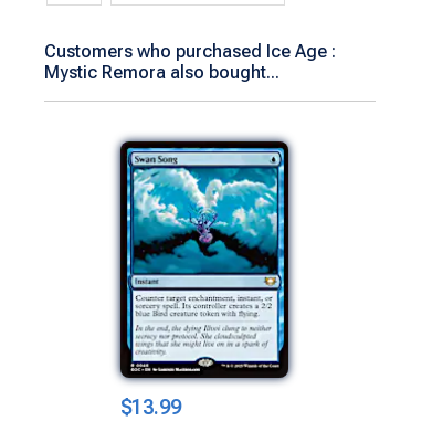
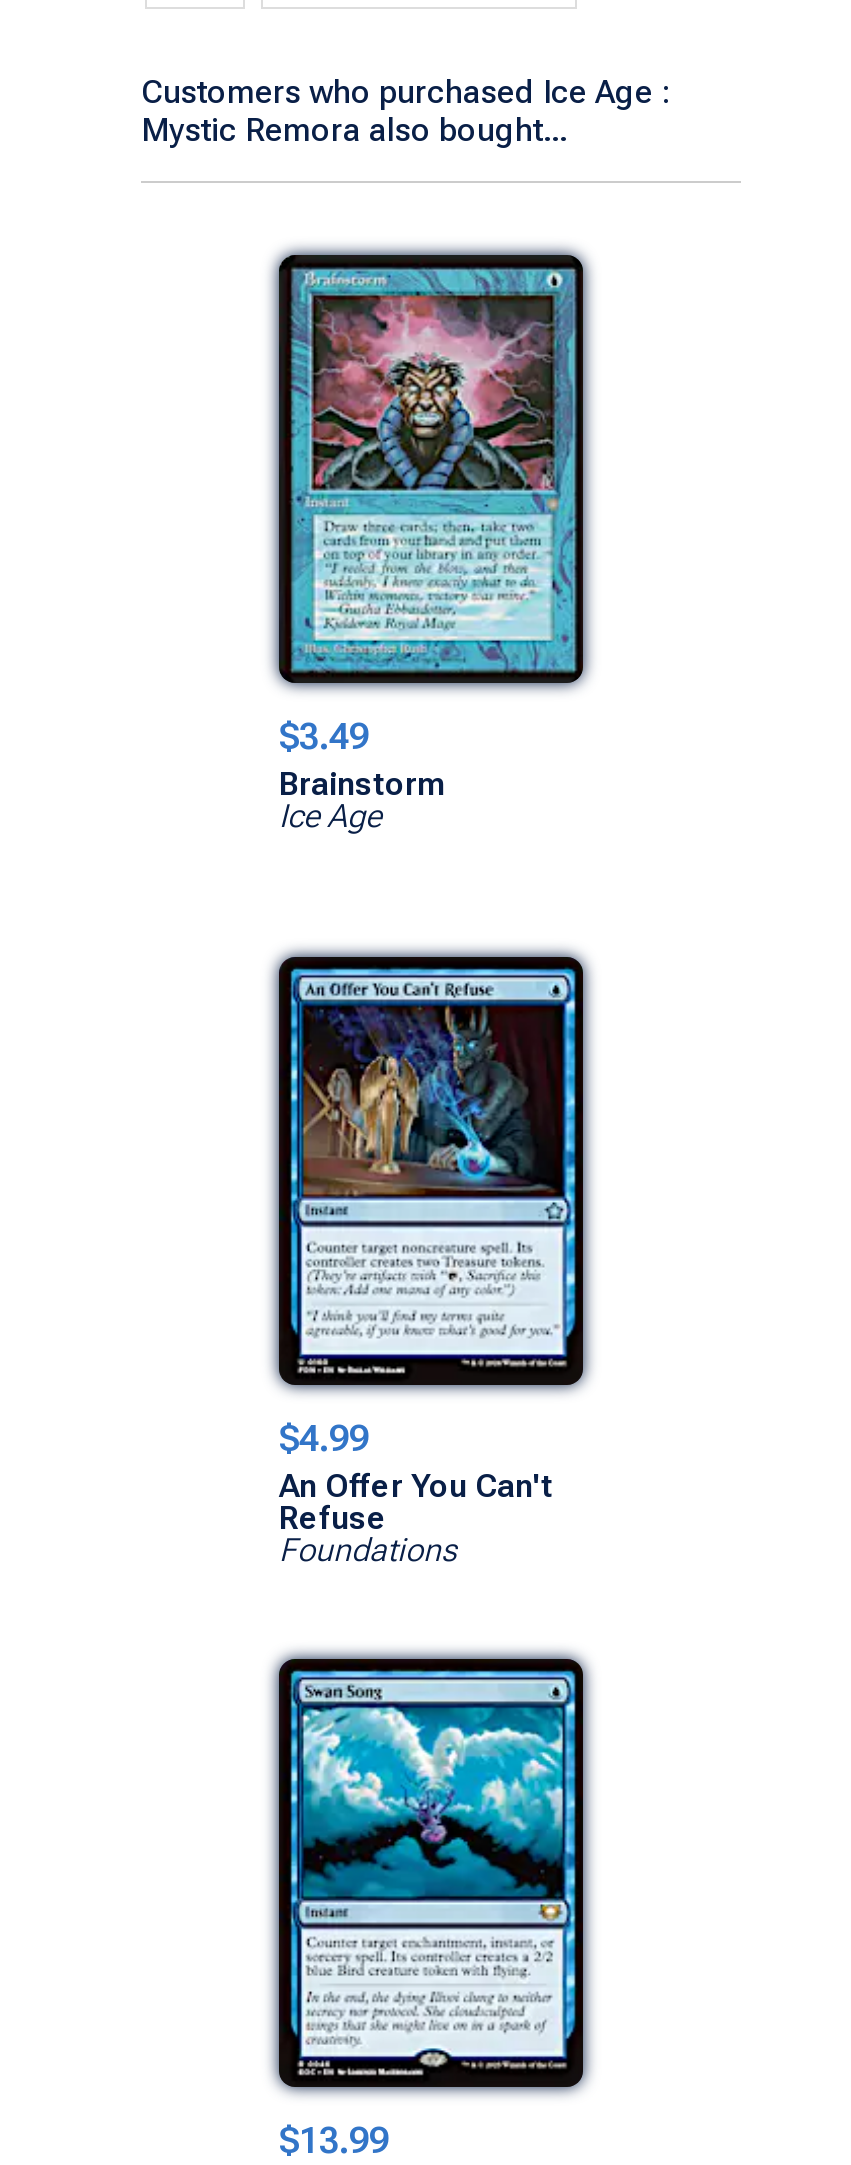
+ [image]
+ $4.99
+ An Offer You Can't
+ Refuse
+ Foundations

+ [image]
+ $3.49
+ Brainstorm
+ Ice Age
